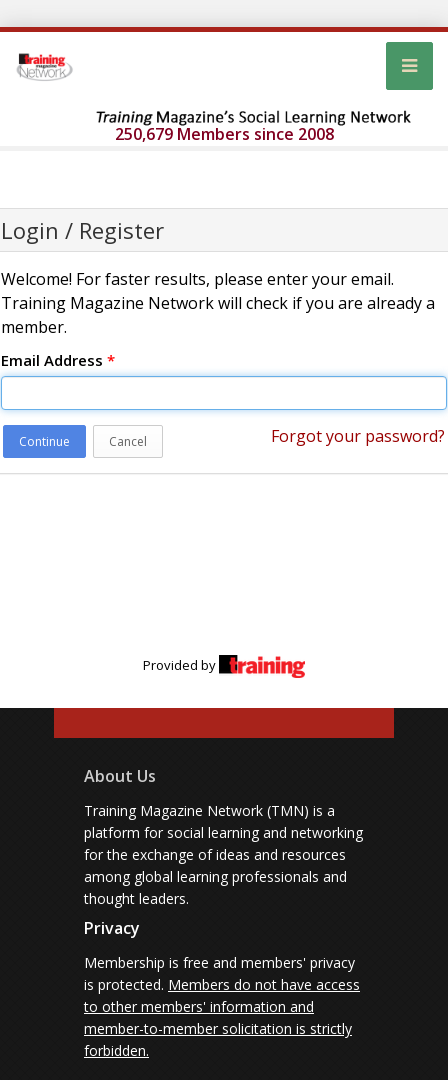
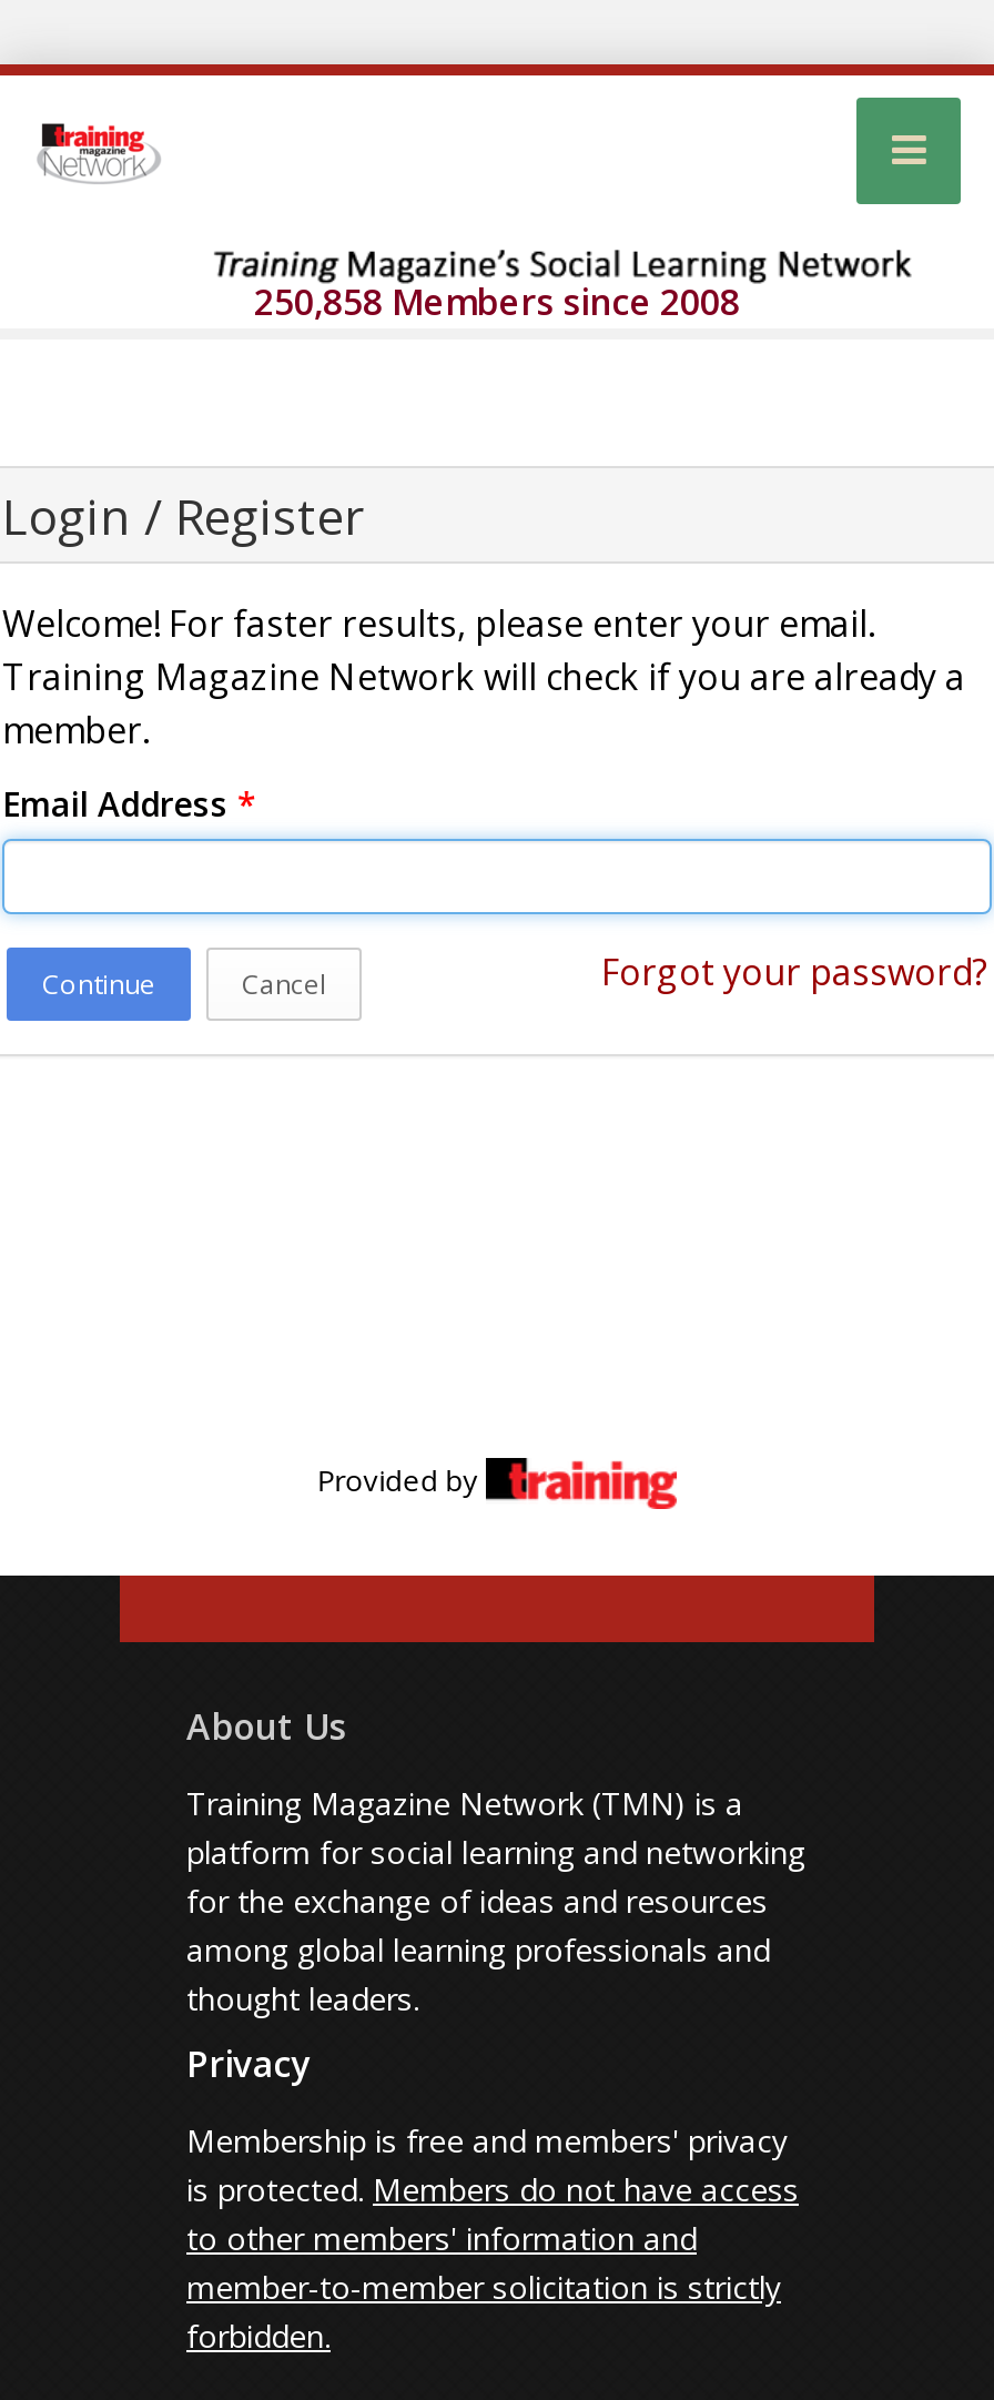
- 250,679 Members since 2008
+ 250,858 Members since 2008
